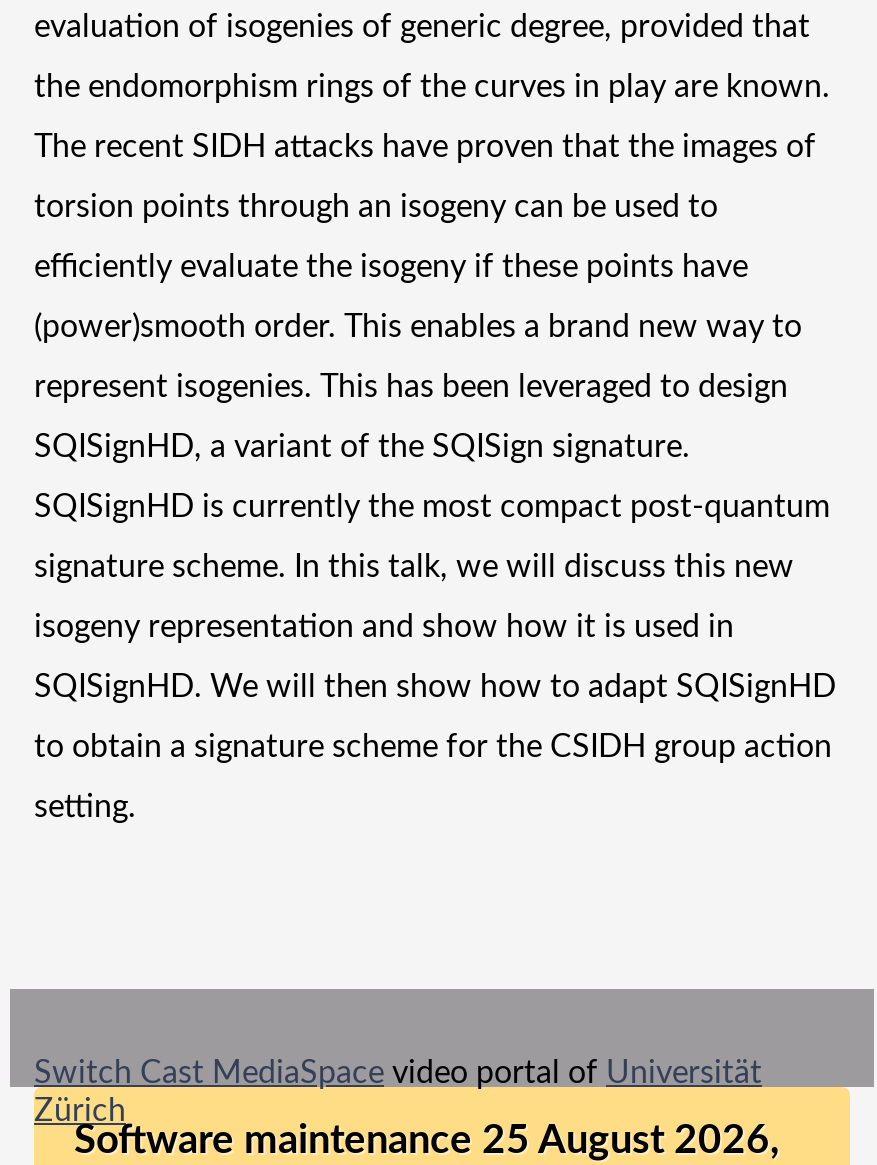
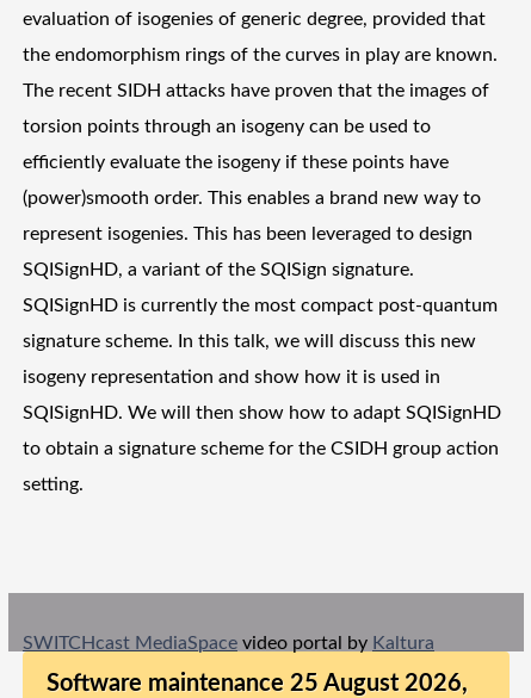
- Switch Cast MediaSpace video portal of Universität
- Zürich
+ SWITCHcast MediaSpace video portal by Kaltura
